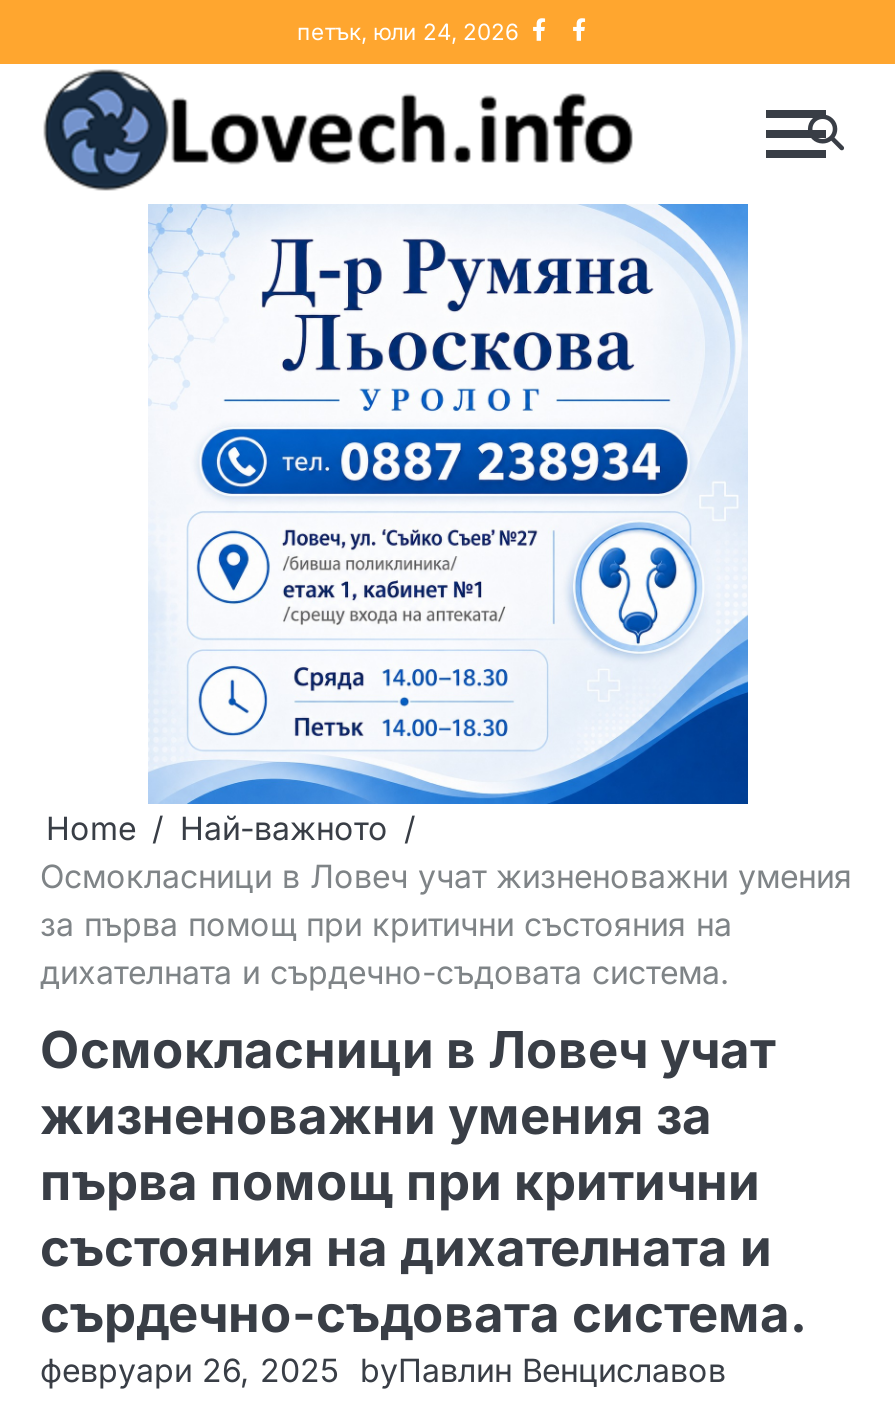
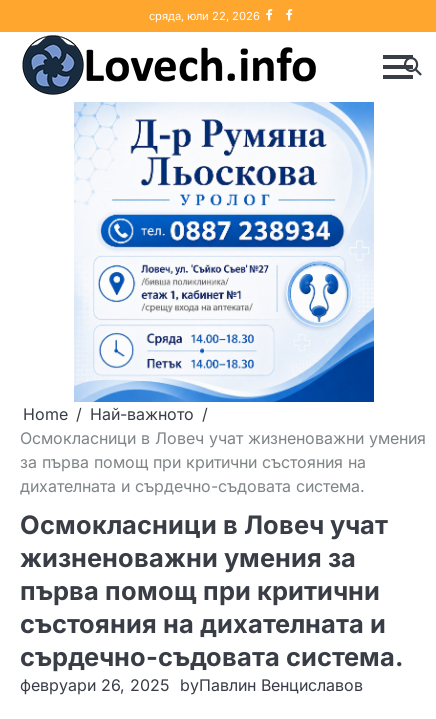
- петък, юли 24, 2026
+ сряда, юли 22, 2026
